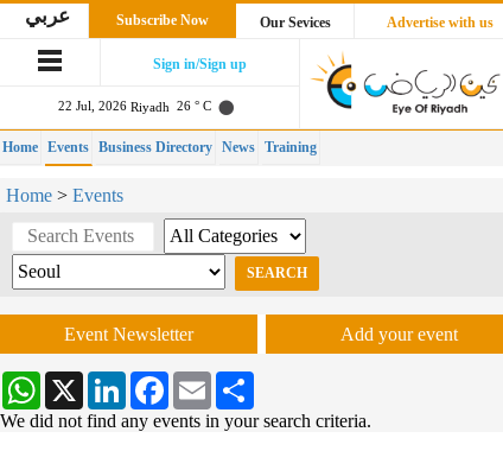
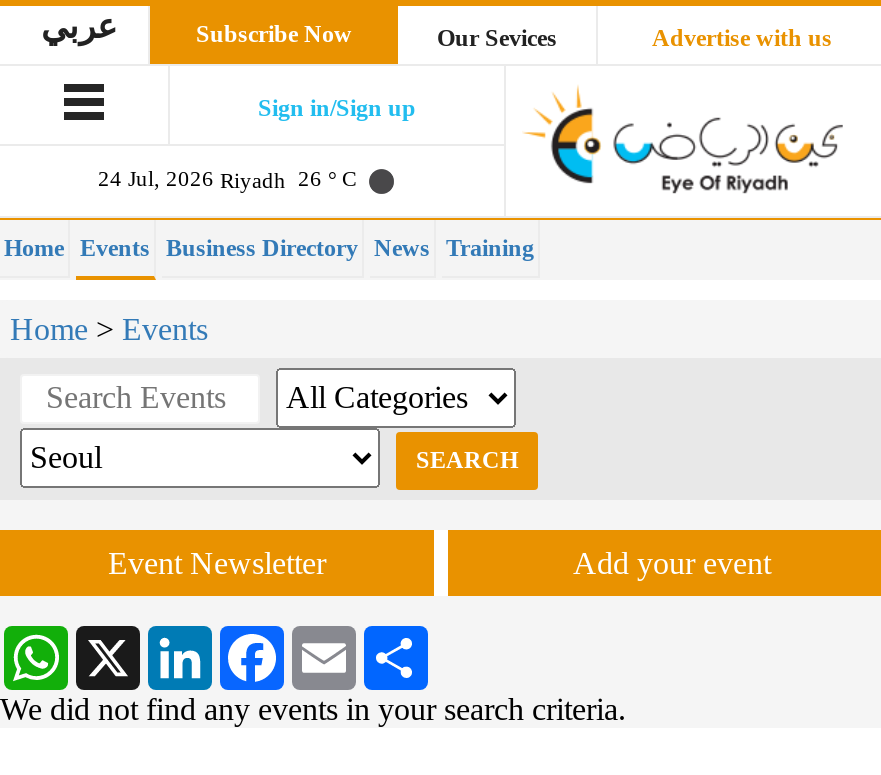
- 22 Jul, 2026 Riyadh 26 ° C
+ 24 Jul, 2026 Riyadh 26 ° C
